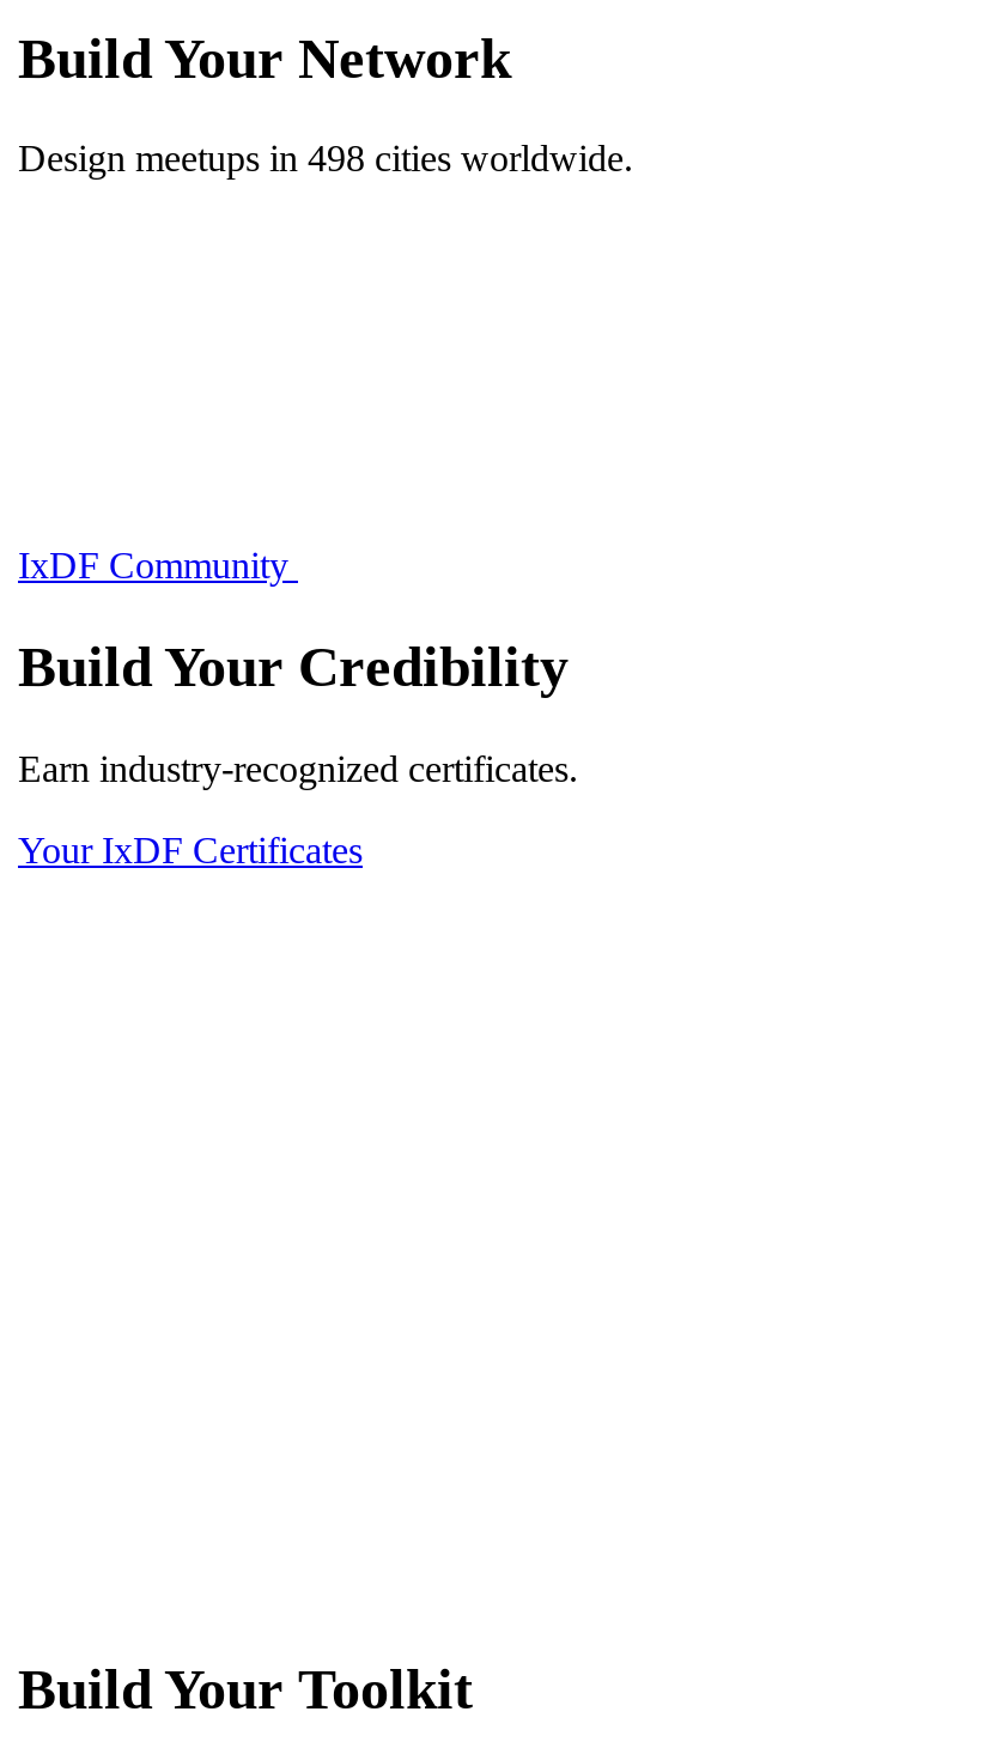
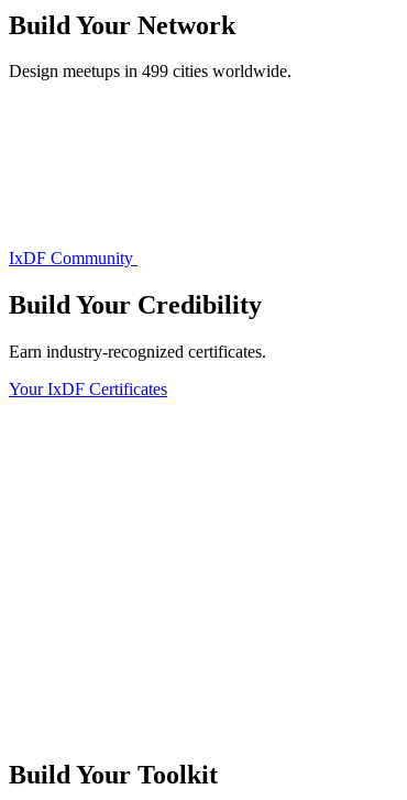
- Design meetups in 498 cities worldwide.
+ Design meetups in 499 cities worldwide.
